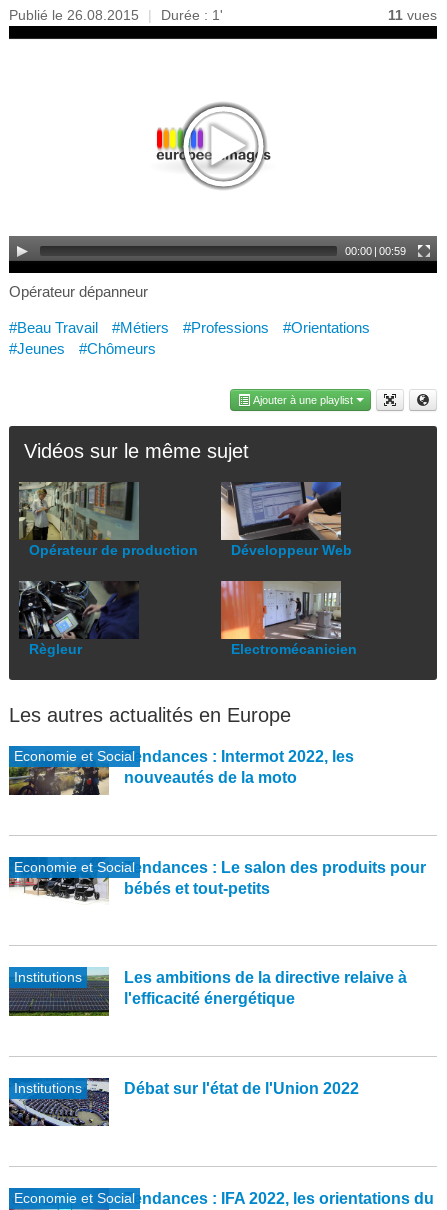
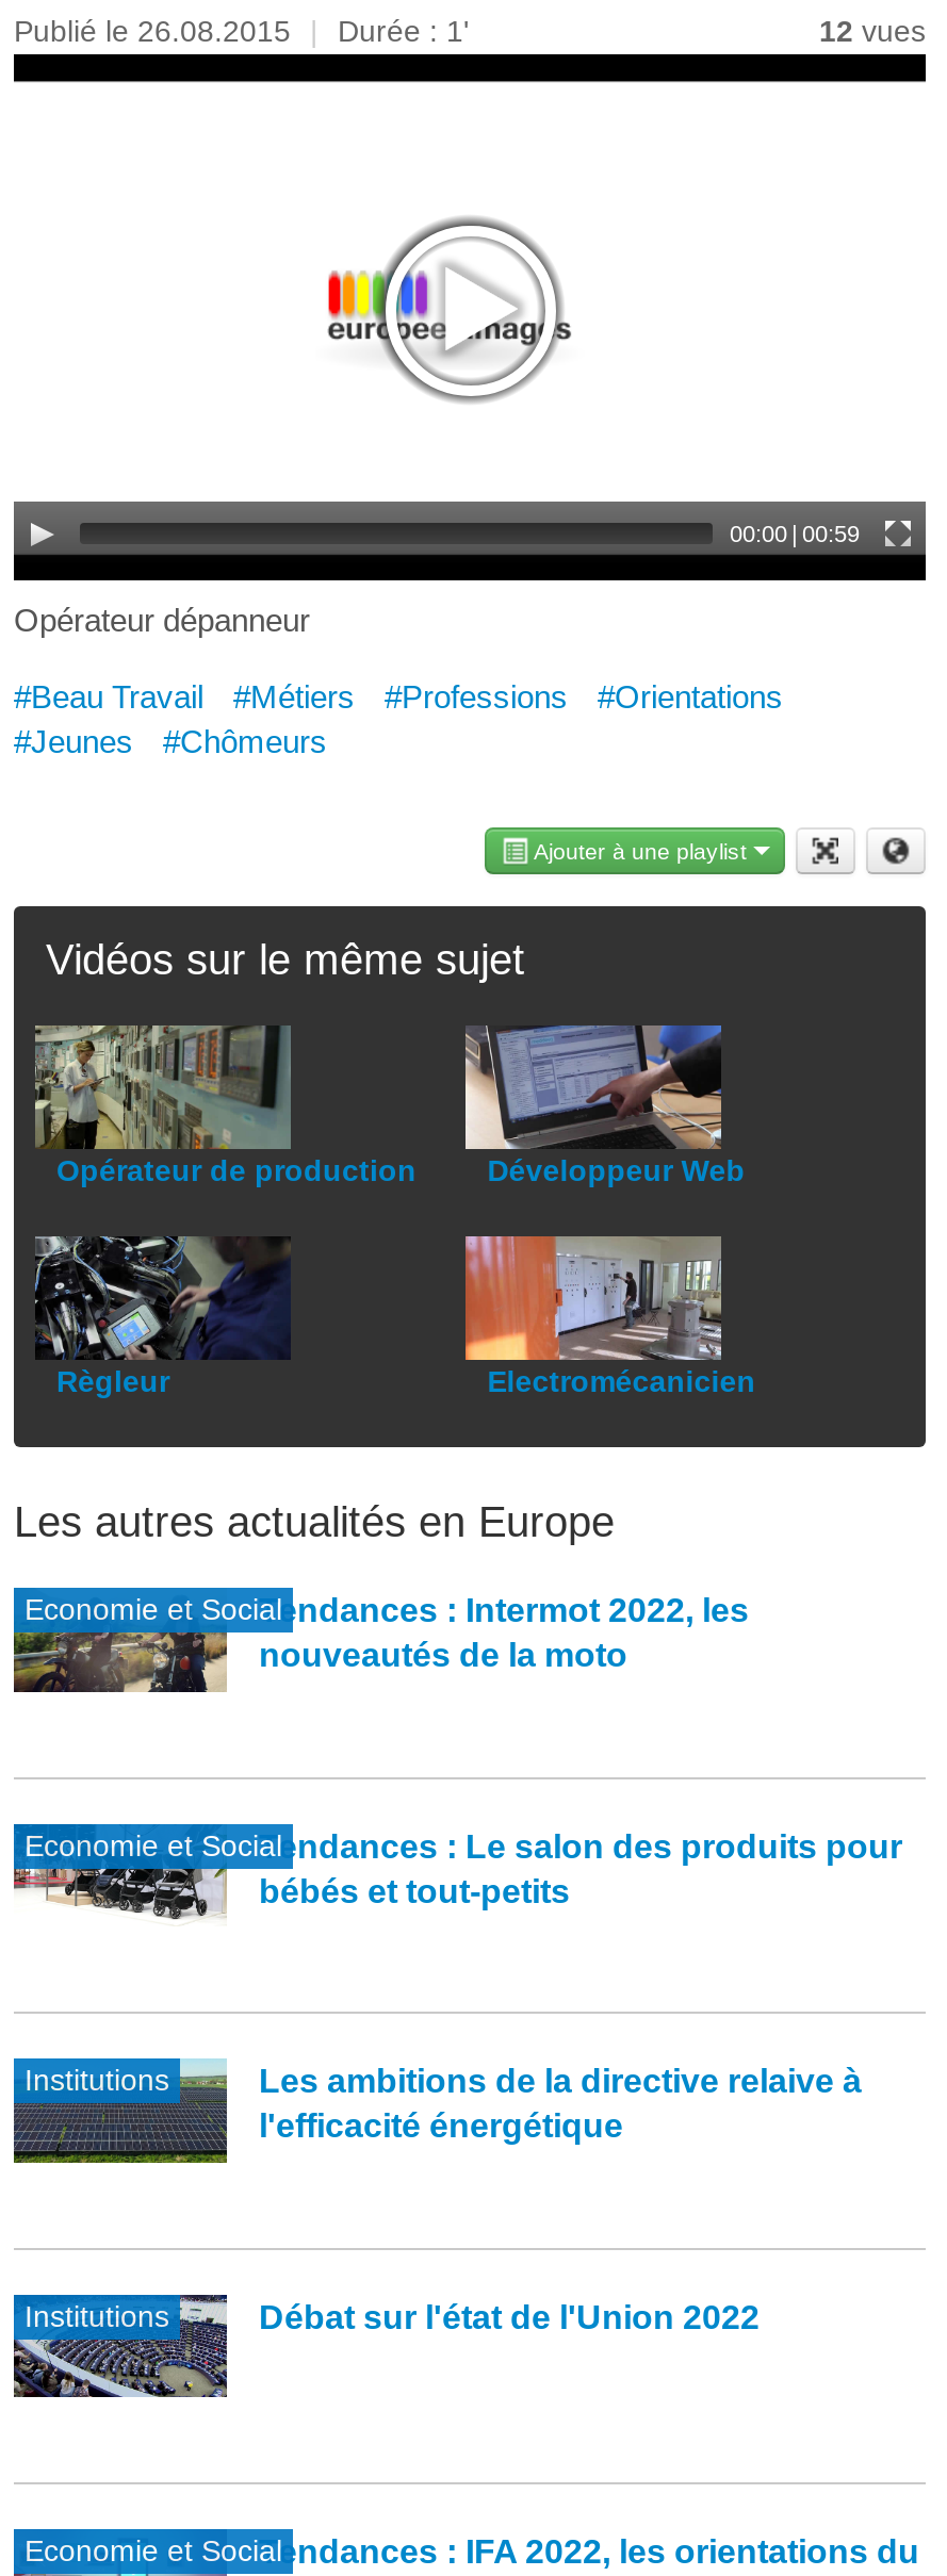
- 11 vues
+ 12 vues
